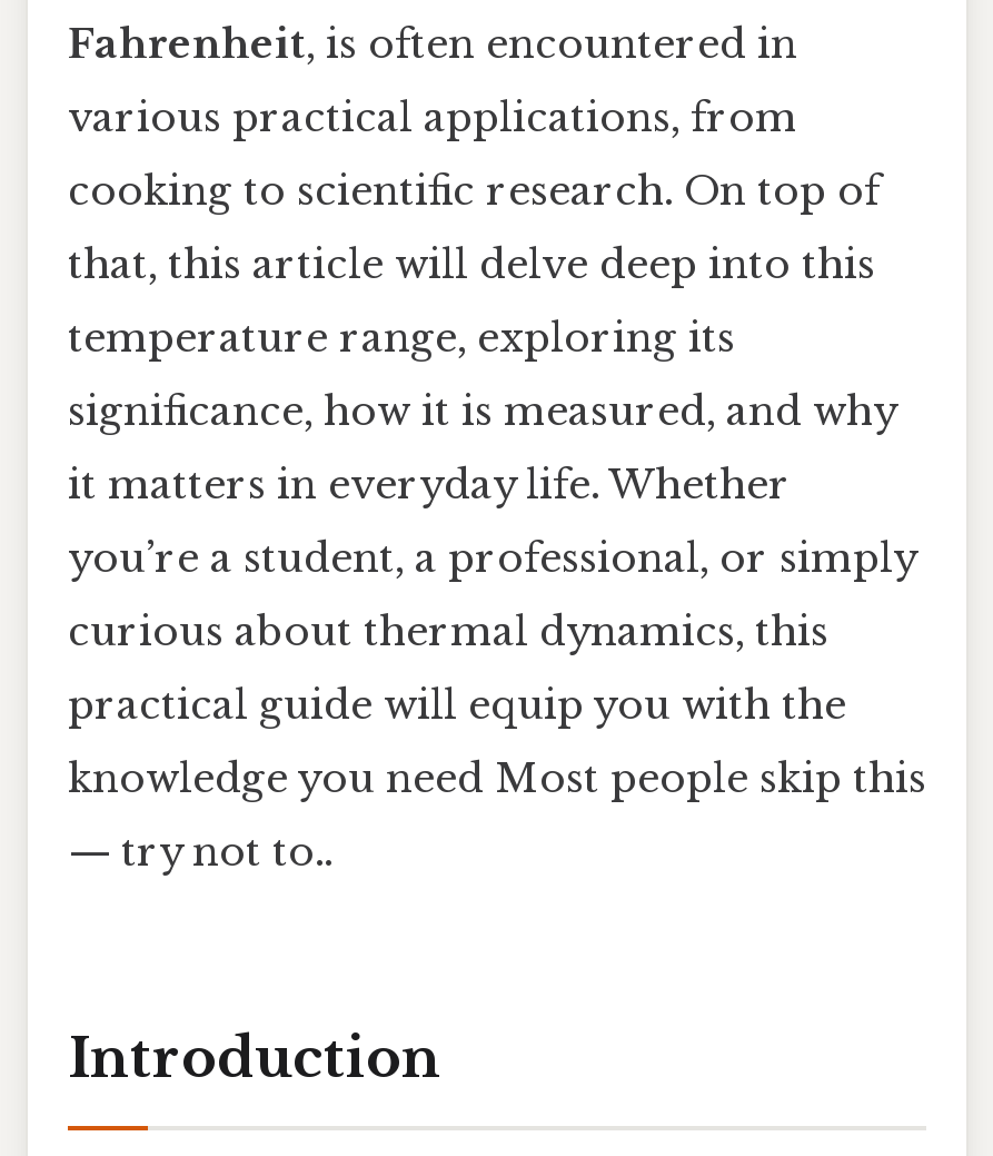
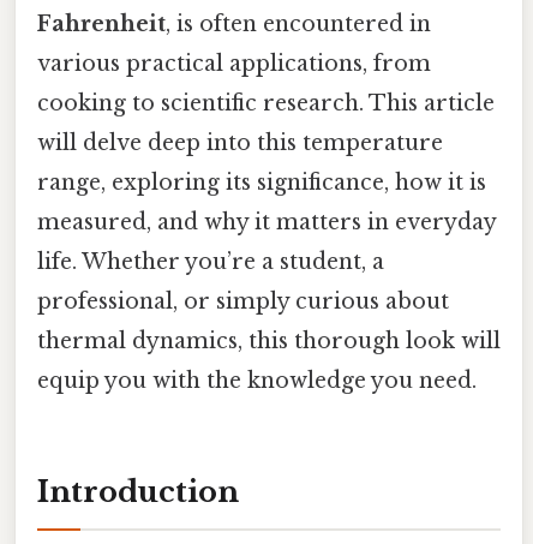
- cooking to scientific research. On top of
- that, this article will delve deep into this
- temperature range, exploring its
- significance, how it is measured, and why
- it matters in everyday life. Whether
- you’re a student, a professional, or simply
- curious about thermal dynamics, this
- practical guide will equip you with the
- knowledge you need Most people skip this
- — try not to..
+ cooking to scientific research. This article
+ will delve deep into this temperature
+ range, exploring its significance, how it is
+ measured, and why it matters in everyday
+ life. Whether you’re a student, a
+ professional, or simply curious about
+ thermal dynamics, this thorough look will
+ equip you with the knowledge you need.
